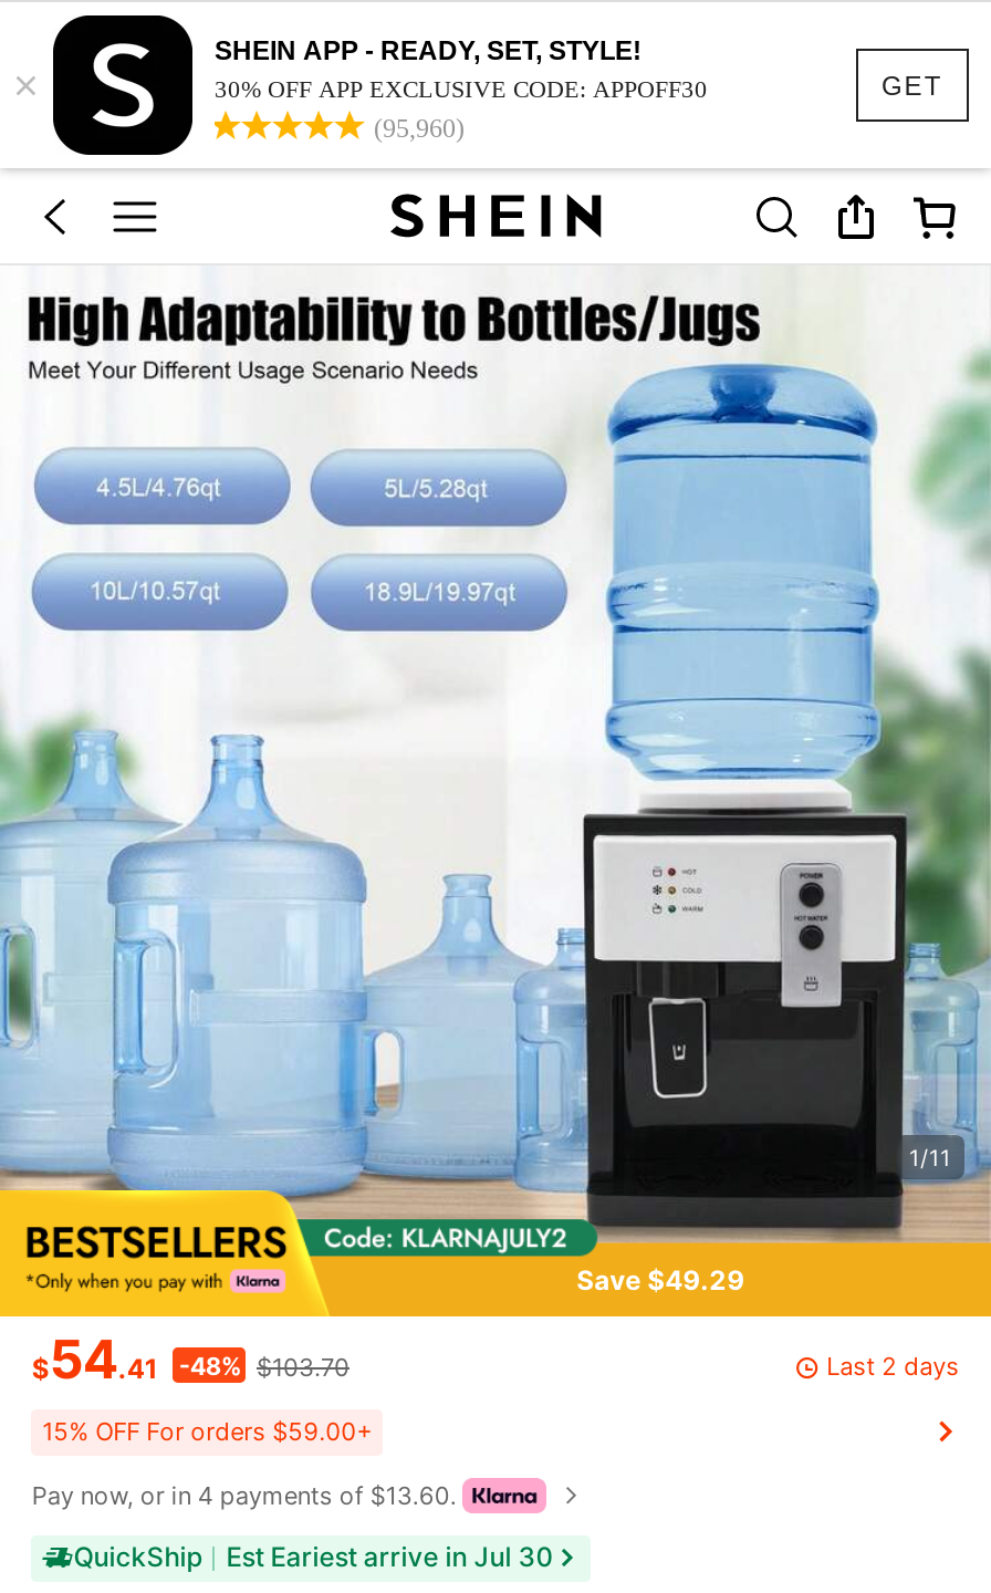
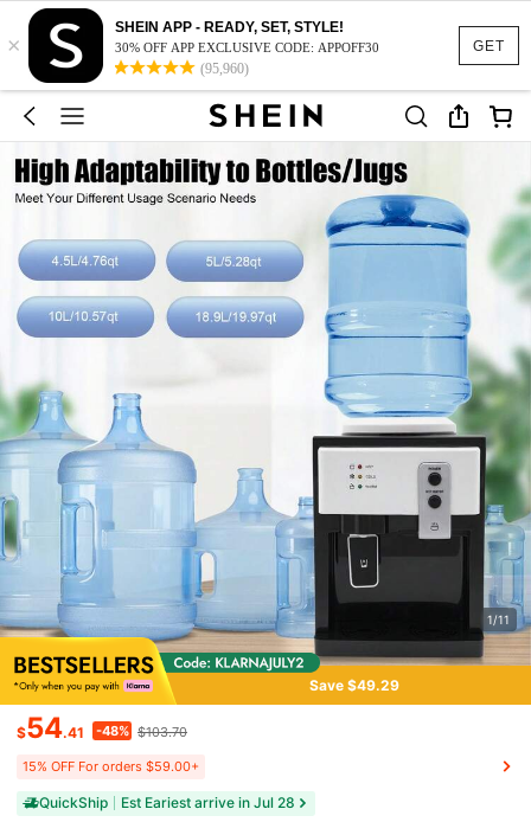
- Last 2 days

- Pay now, or in 4 payments of $13.60.

- Est Eariest arrive in Jul 30
+ Est Eariest arrive in Jul 28
